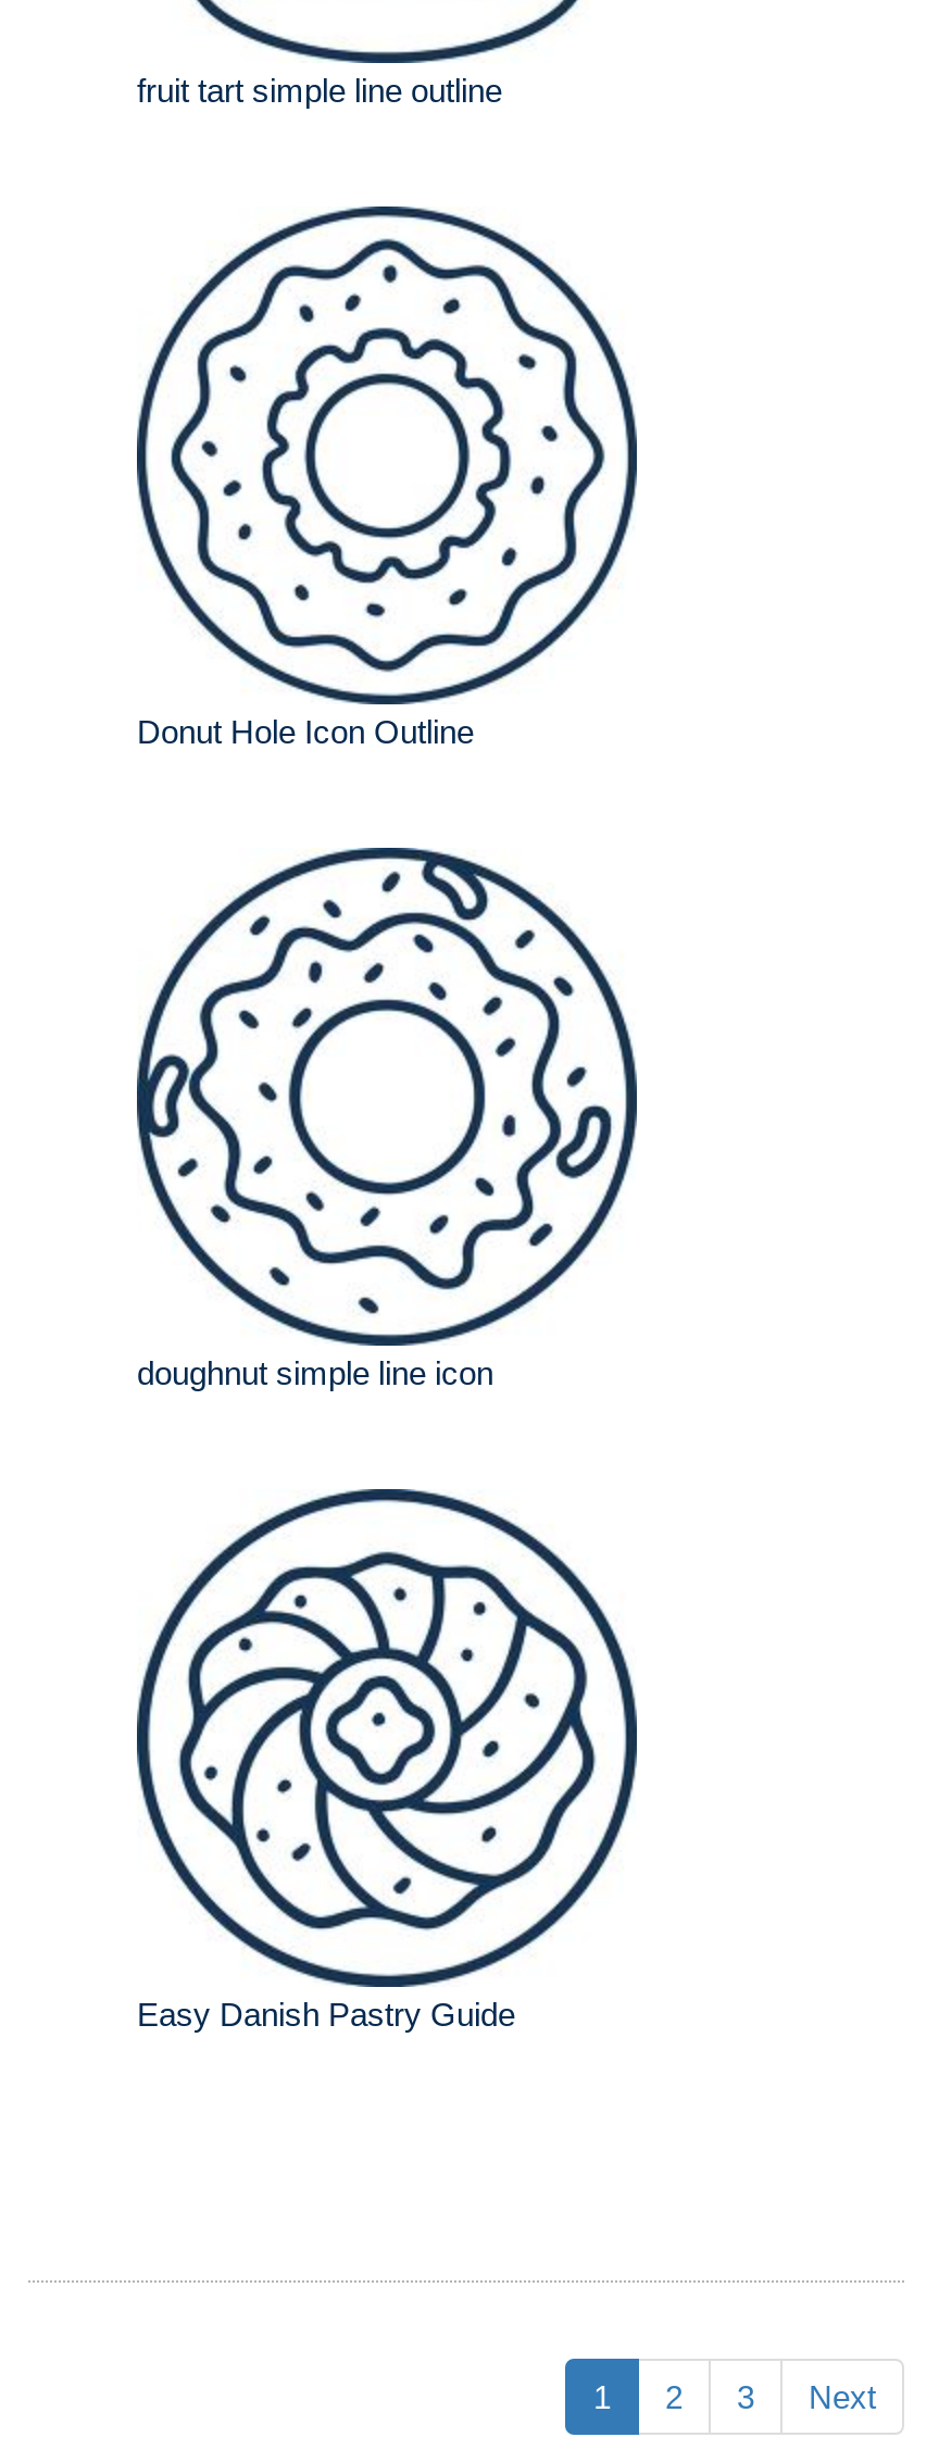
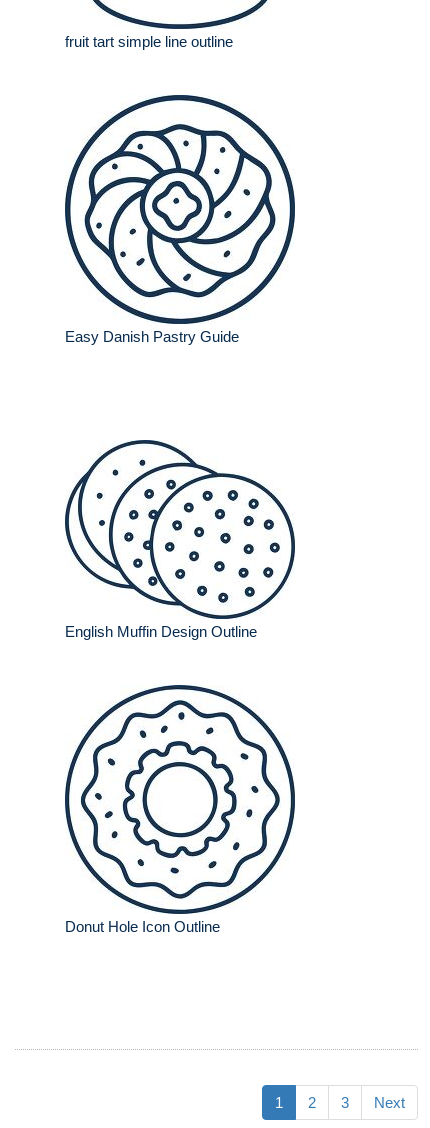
moved down: [image] | Donut Hole Icon Outline

- [image]
+ [image]

- doughnut simple line icon

moved up: [image] | Easy Danish Pastry Guide

+ English Muffin Design Outline
